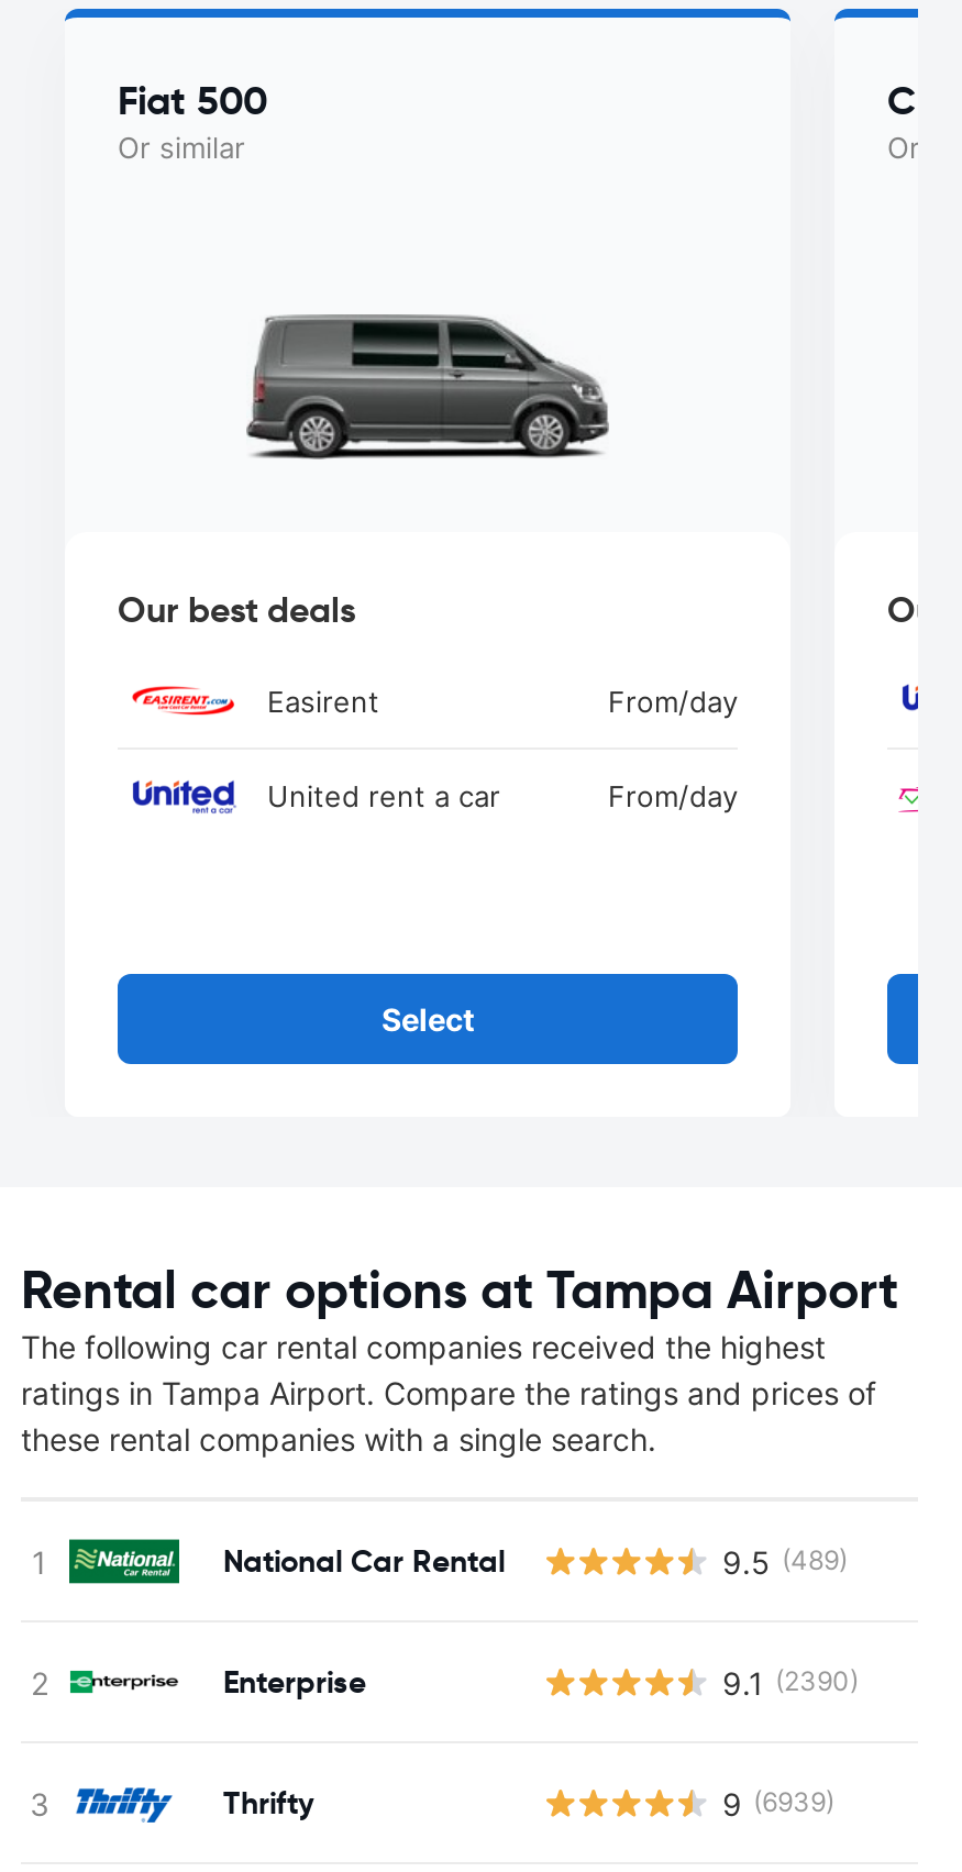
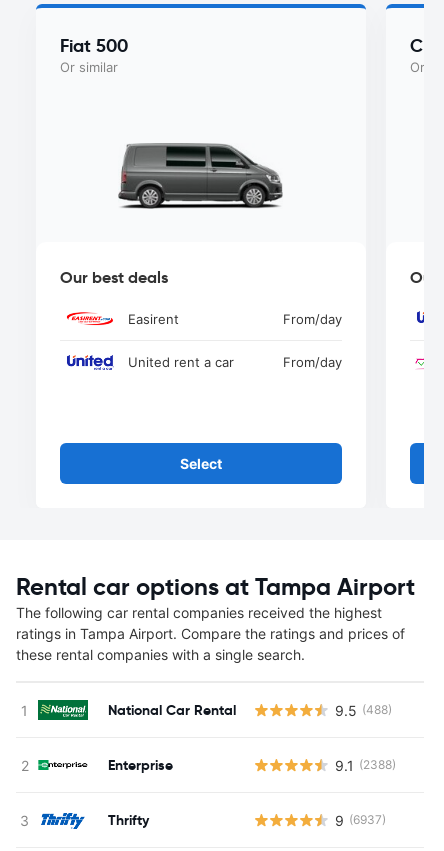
- 9.5 (489)
+ 9.5 (488)

- 9.1 (2390)
+ 9.1 (2388)

- 9 (6939)
+ 9 (6937)
